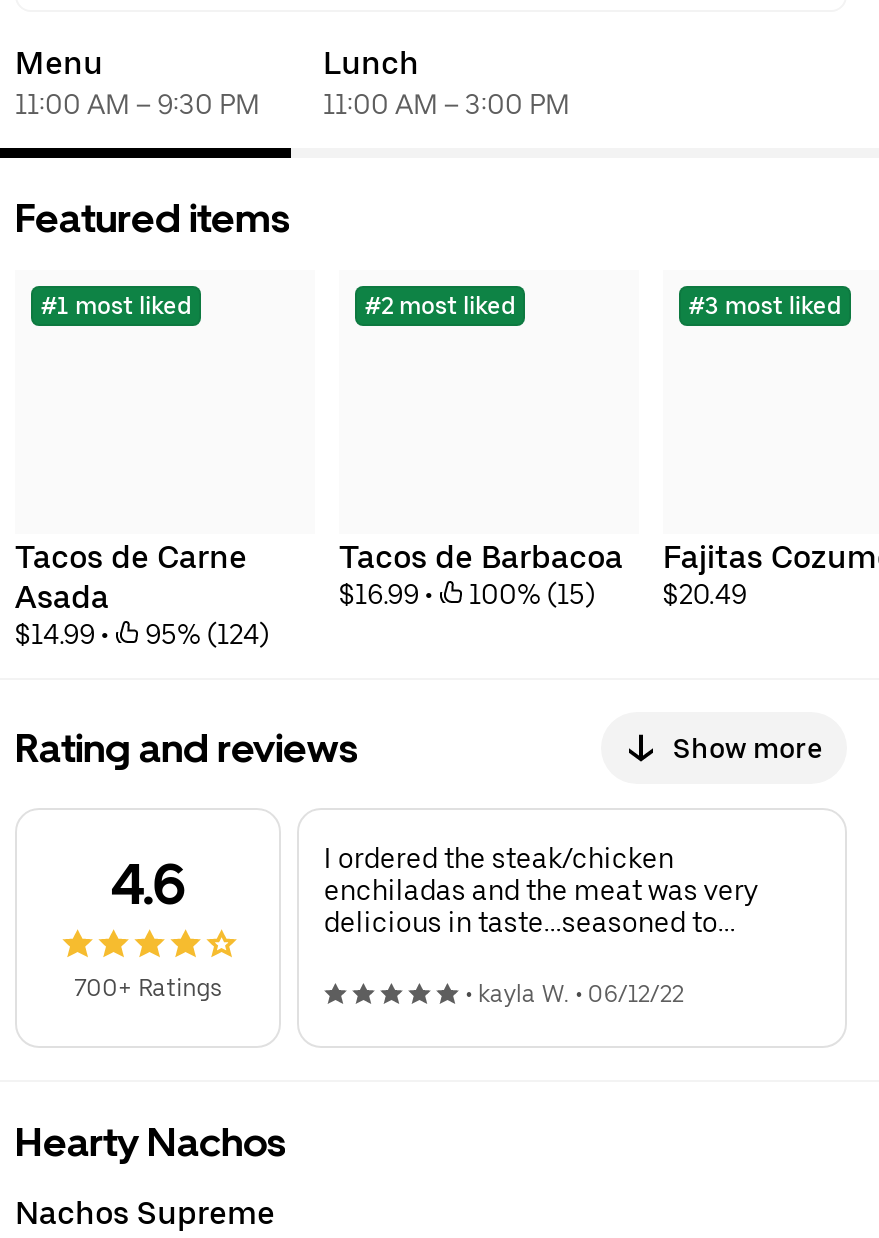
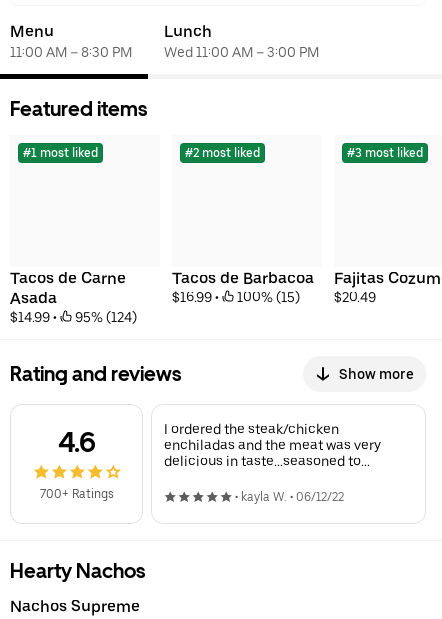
- 11:00 AM – 9:30 PM
+ 11:00 AM – 8:30 PM

- 11:00 AM – 3:00 PM
+ Wed 11:00 AM – 3:00 PM
